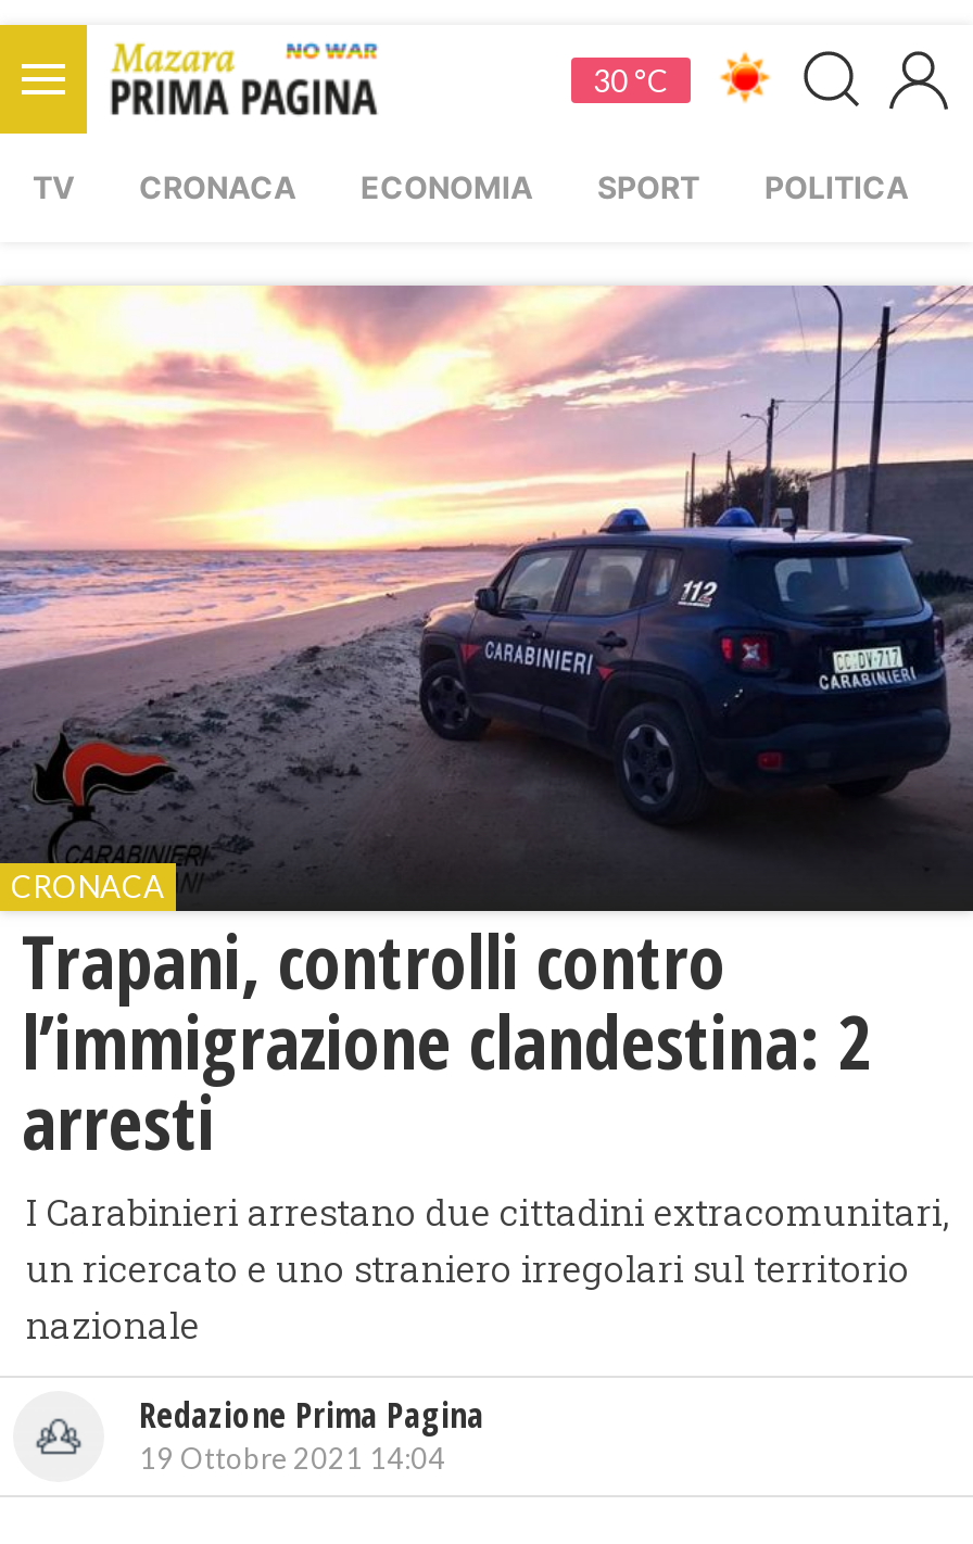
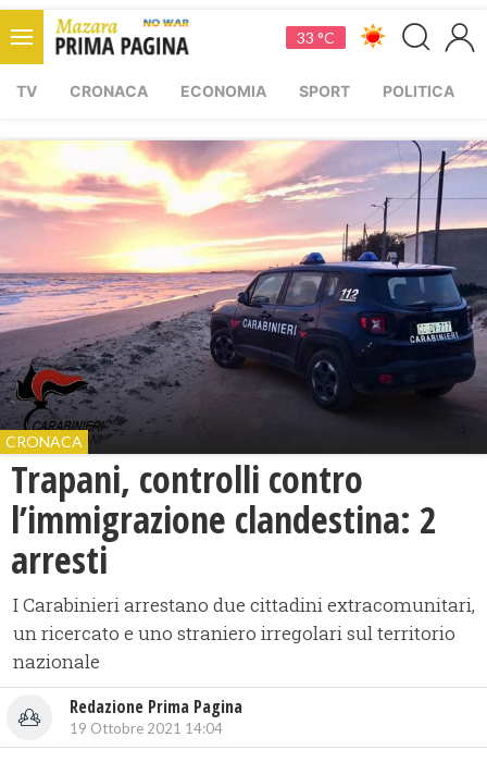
- 30 °C
+ 33 °C
